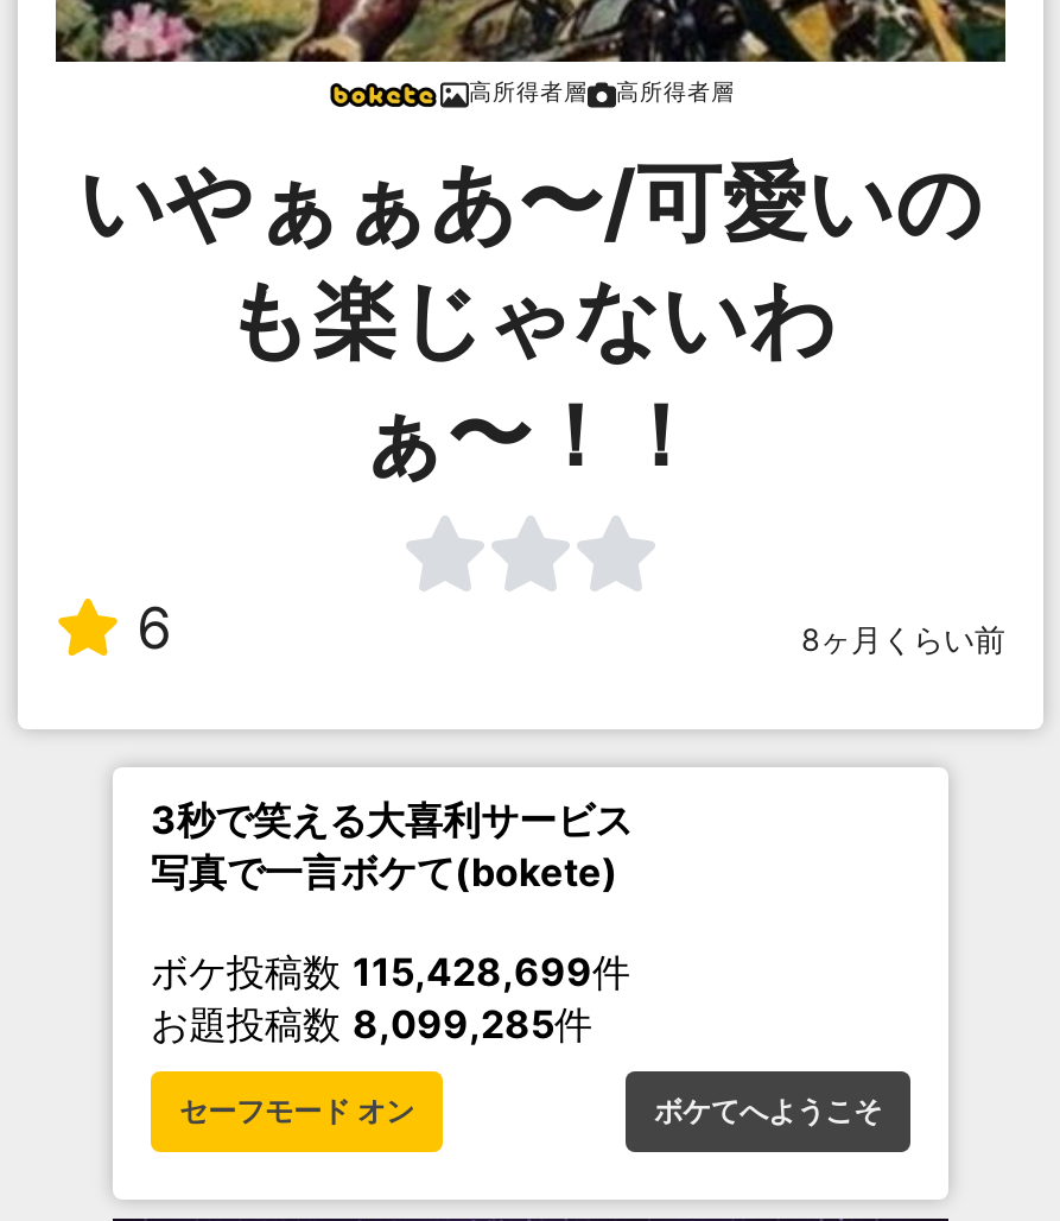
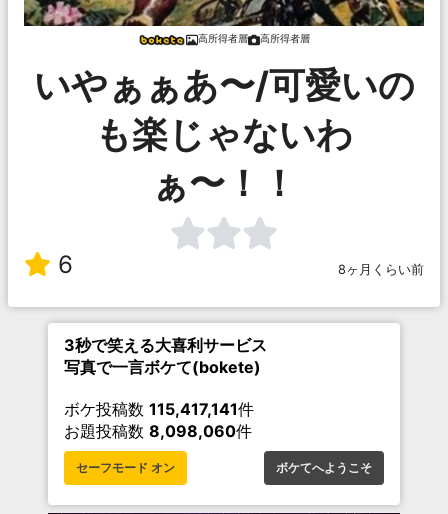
- ボケ投稿数115,428,699件
+ ボケ投稿数115,417,141件

- お題投稿数8,099,285件
+ お題投稿数8,098,060件
